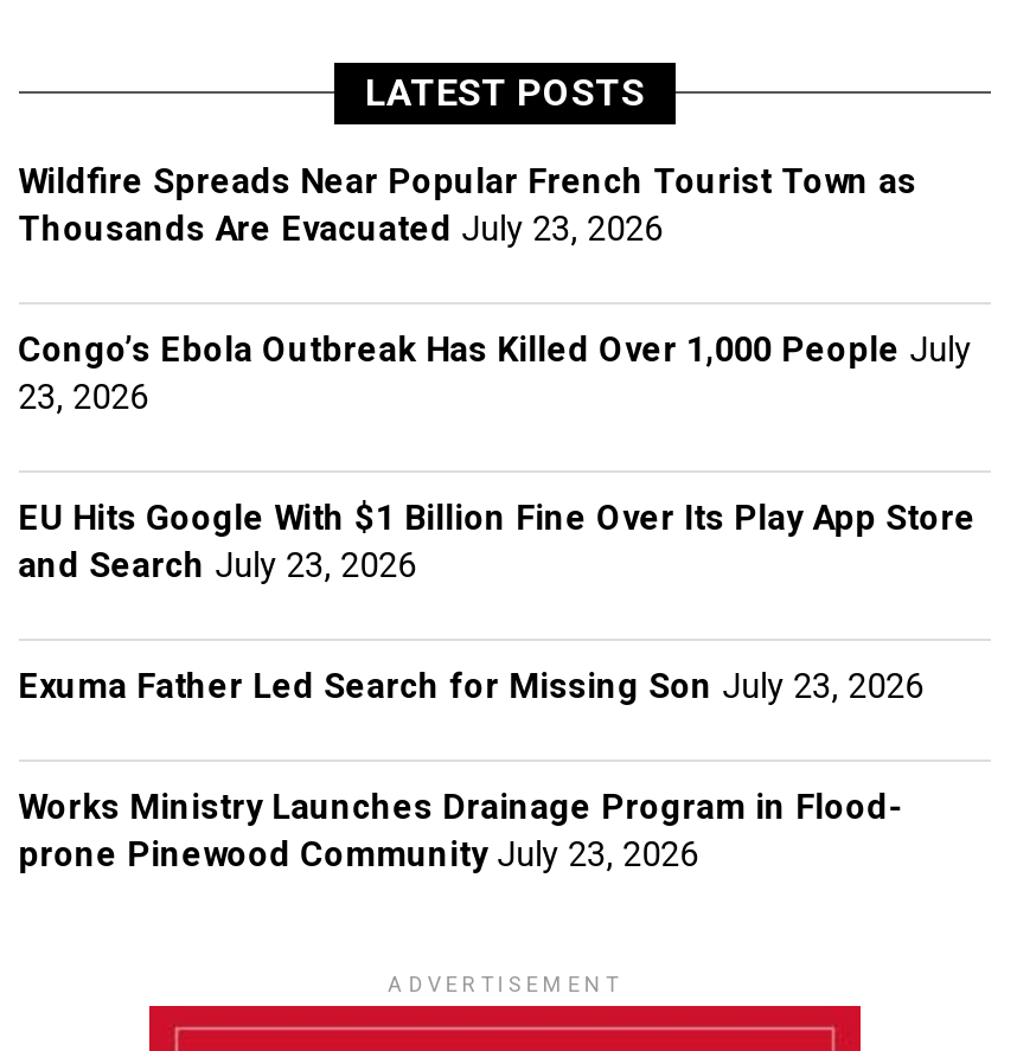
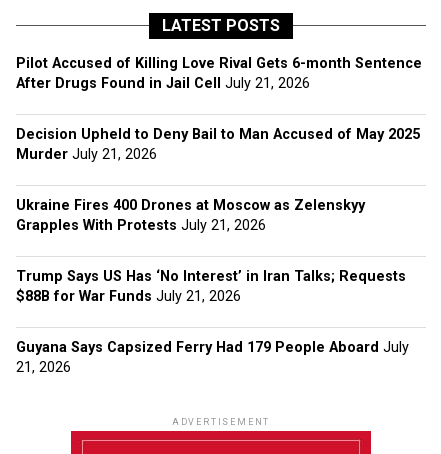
- Wildfire Spreads Near Popular French Tourist Town as
- Thousands Are Evacuated July 23, 2026
+ Pilot Accused of Killing Love Rival Gets 6-month Sentence
+ After Drugs Found in Jail Cell July 21, 2026

- Congo’s Ebola Outbreak Has Killed Over 1,000 People July
- 23, 2026
+ Decision Upheld to Deny Bail to Man Accused of May 2025
+ Murder July 21, 2026

- EU Hits Google With $1 Billion Fine Over Its Play App Store
- and Search July 23, 2026
+ Ukraine Fires 400 Drones at Moscow as Zelenskyy
+ Grapples With Protests July 21, 2026

- Exuma Father Led Search for Missing Son July 23, 2026
+ Trump Says US Has ‘No Interest’ in Iran Talks; Requests
+ $88B for War Funds July 21, 2026

- Works Ministry Launches Drainage Program in Flood-
- prone Pinewood Community July 23, 2026
+ Guyana Says Capsized Ferry Had 179 People Aboard July
+ 21, 2026
